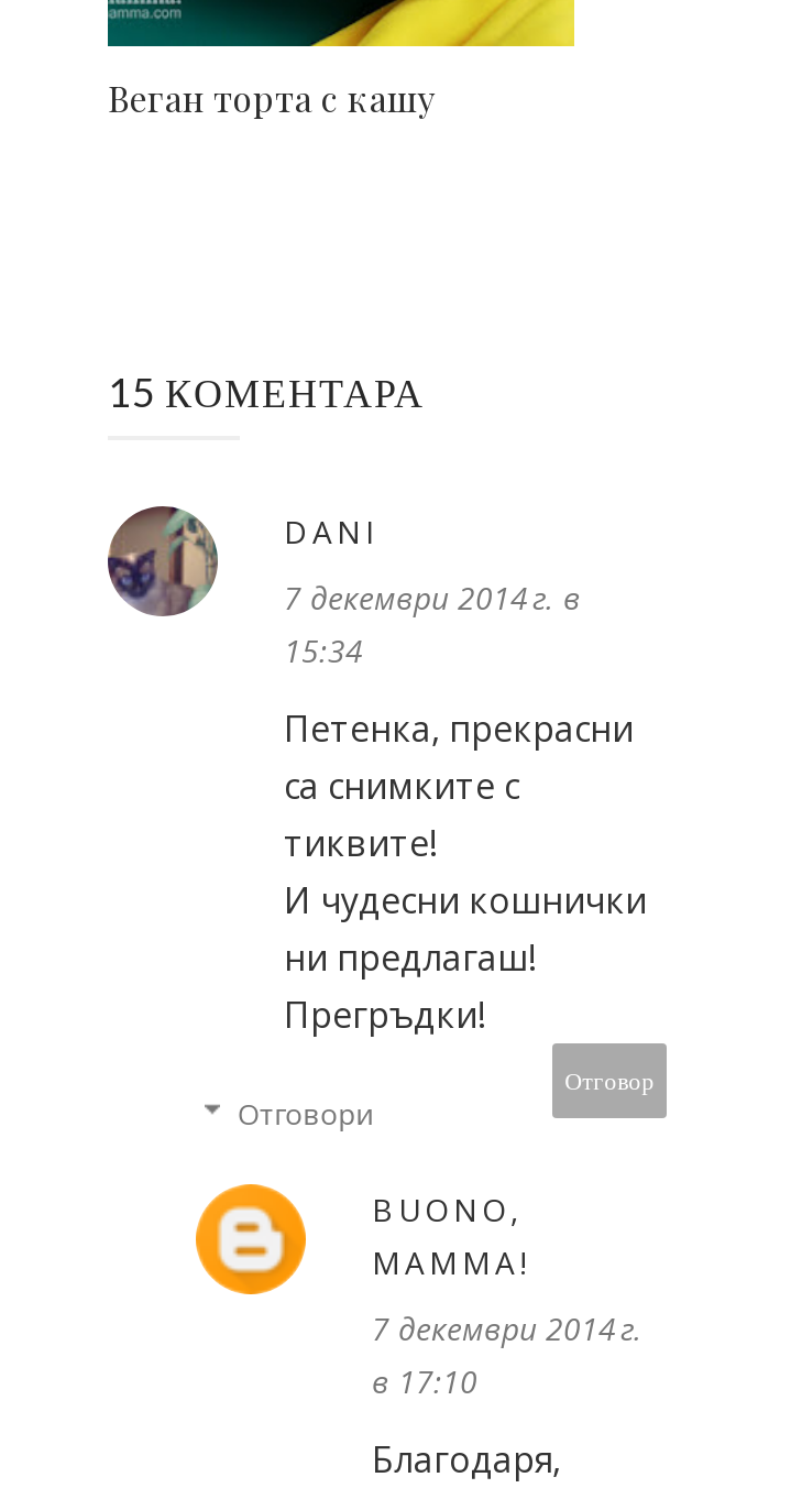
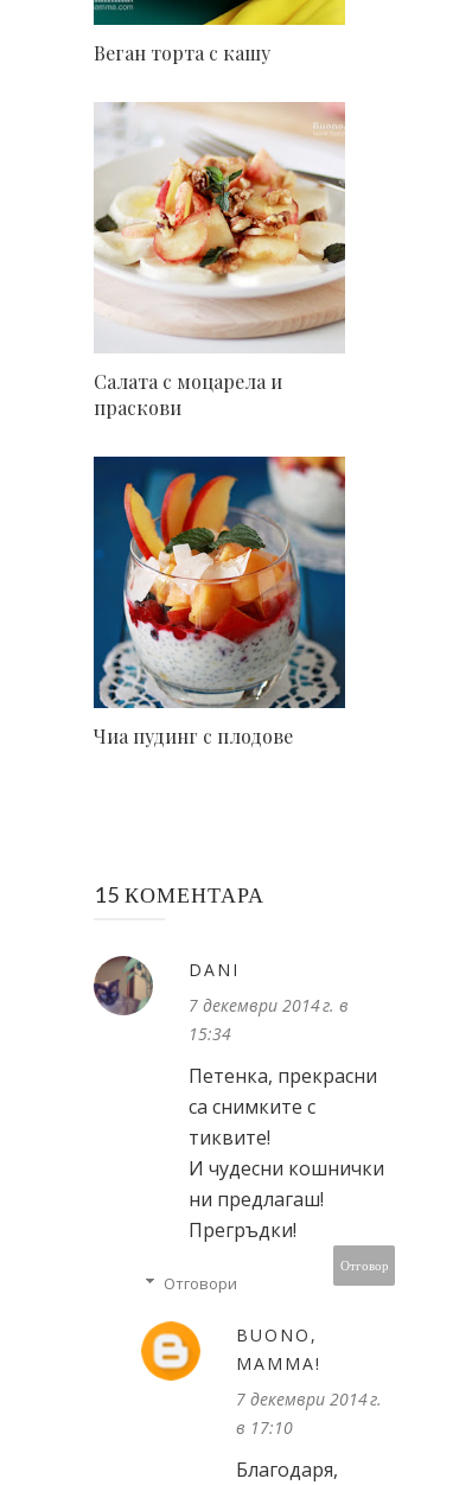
+ [image]
+ Салата с моцарела и
+ праскови

+ [image]
+ Чиа пудинг с плодове
